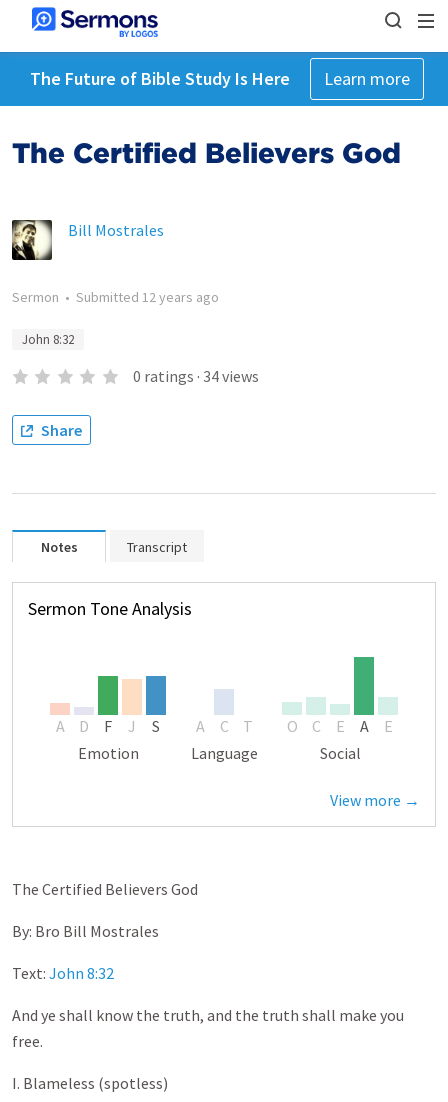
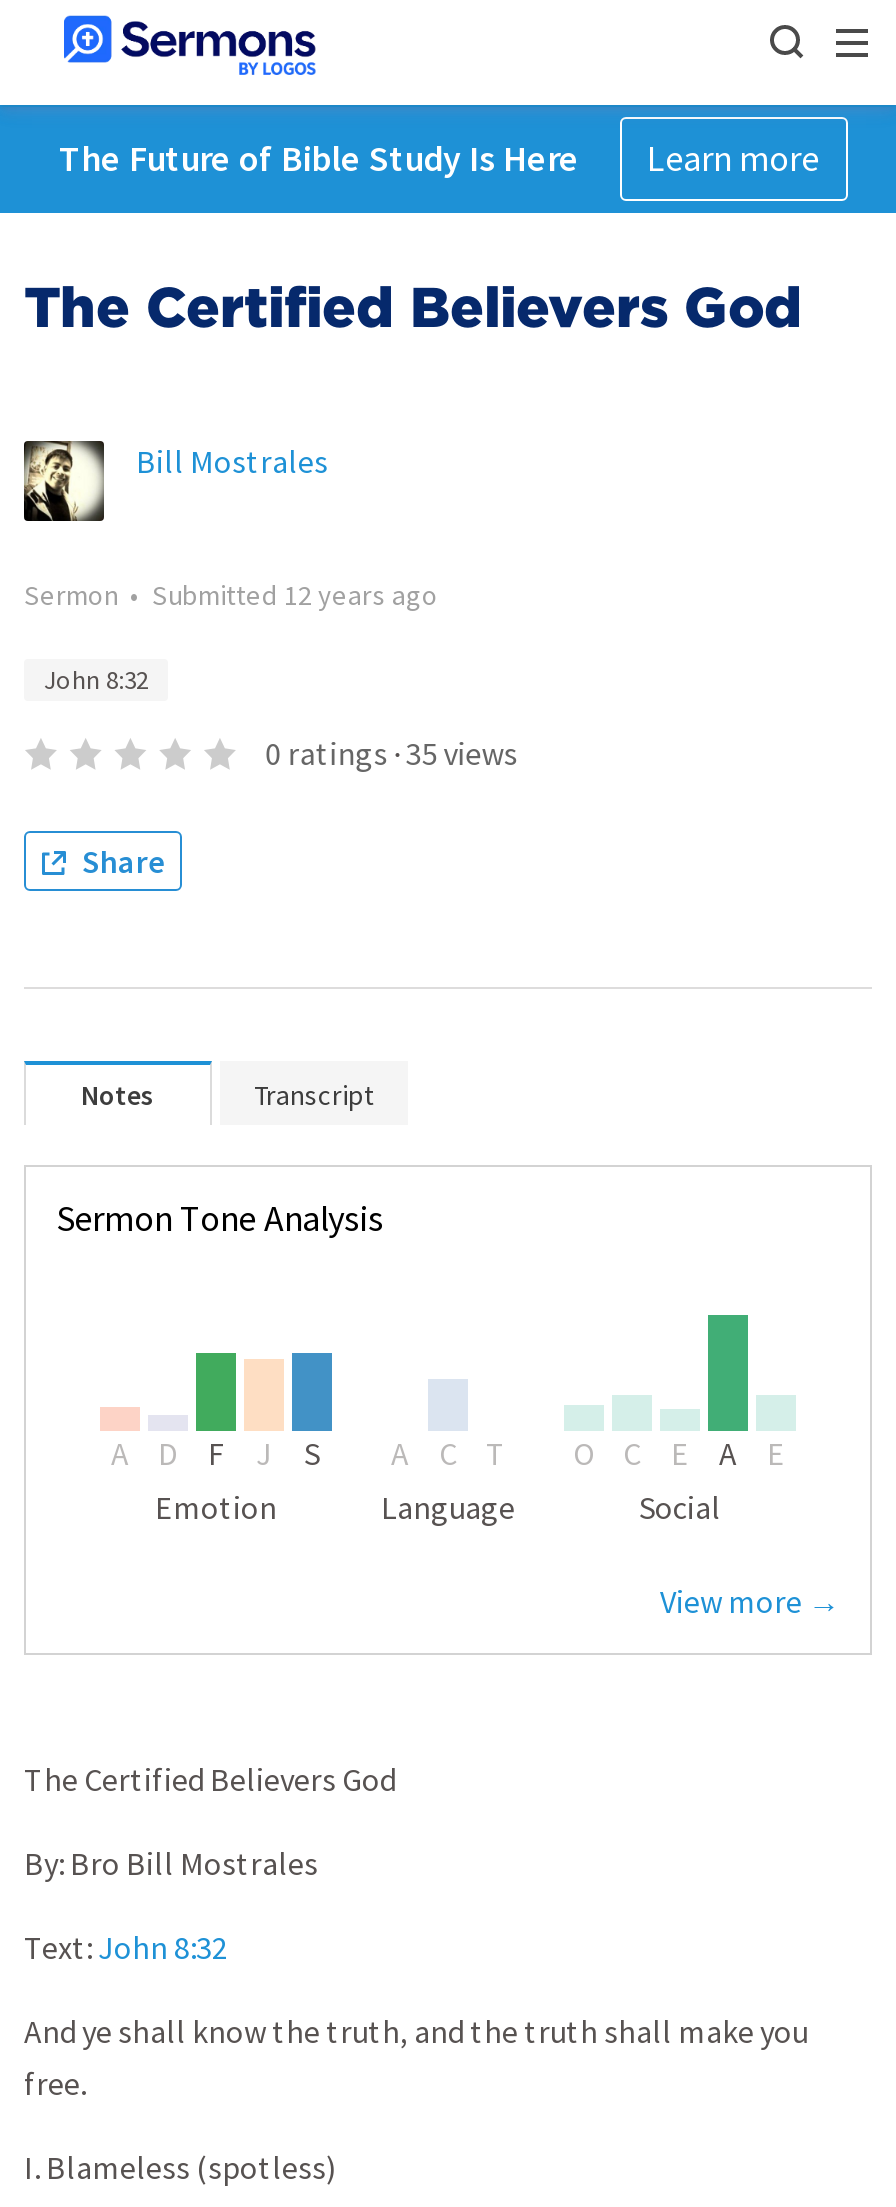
- 0 ratings · 34 views
+ 0 ratings · 35 views
